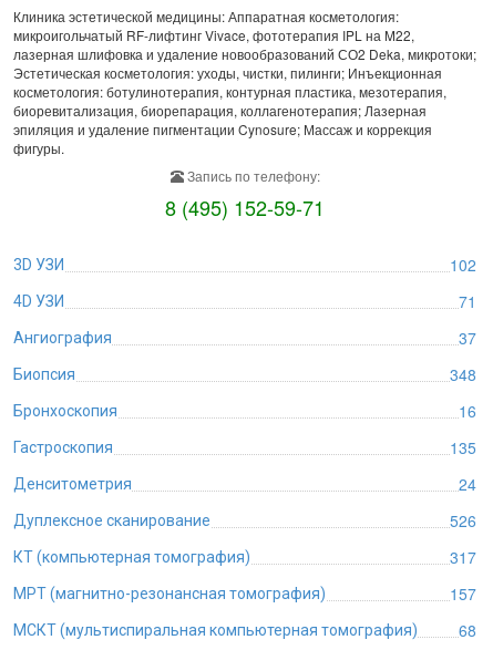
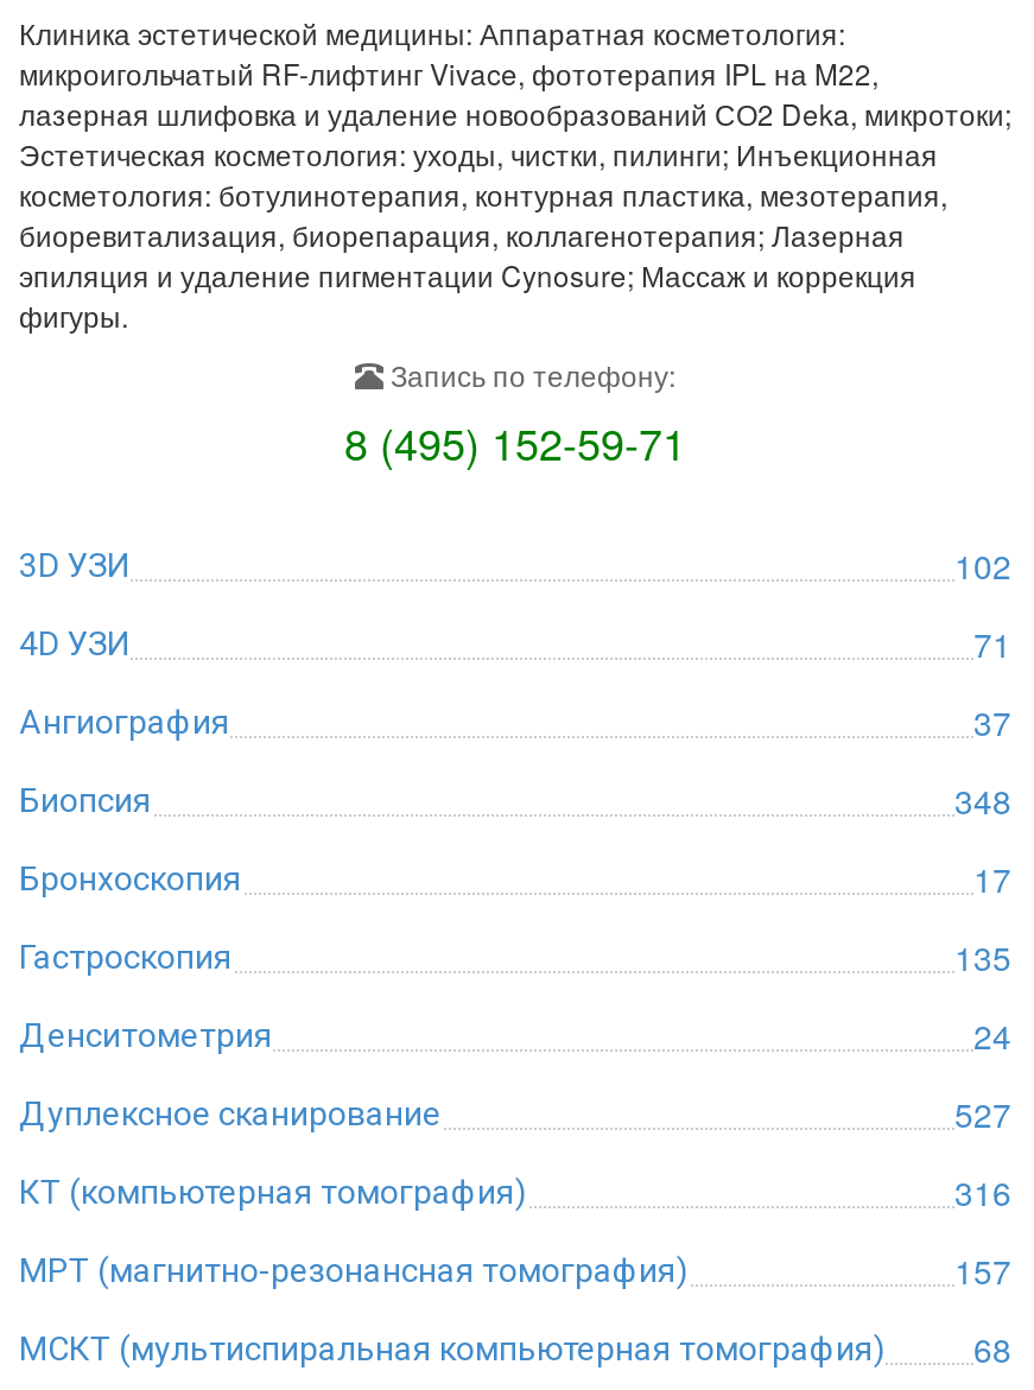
- 16
+ 17

- 526
+ 527

- 317
+ 316
